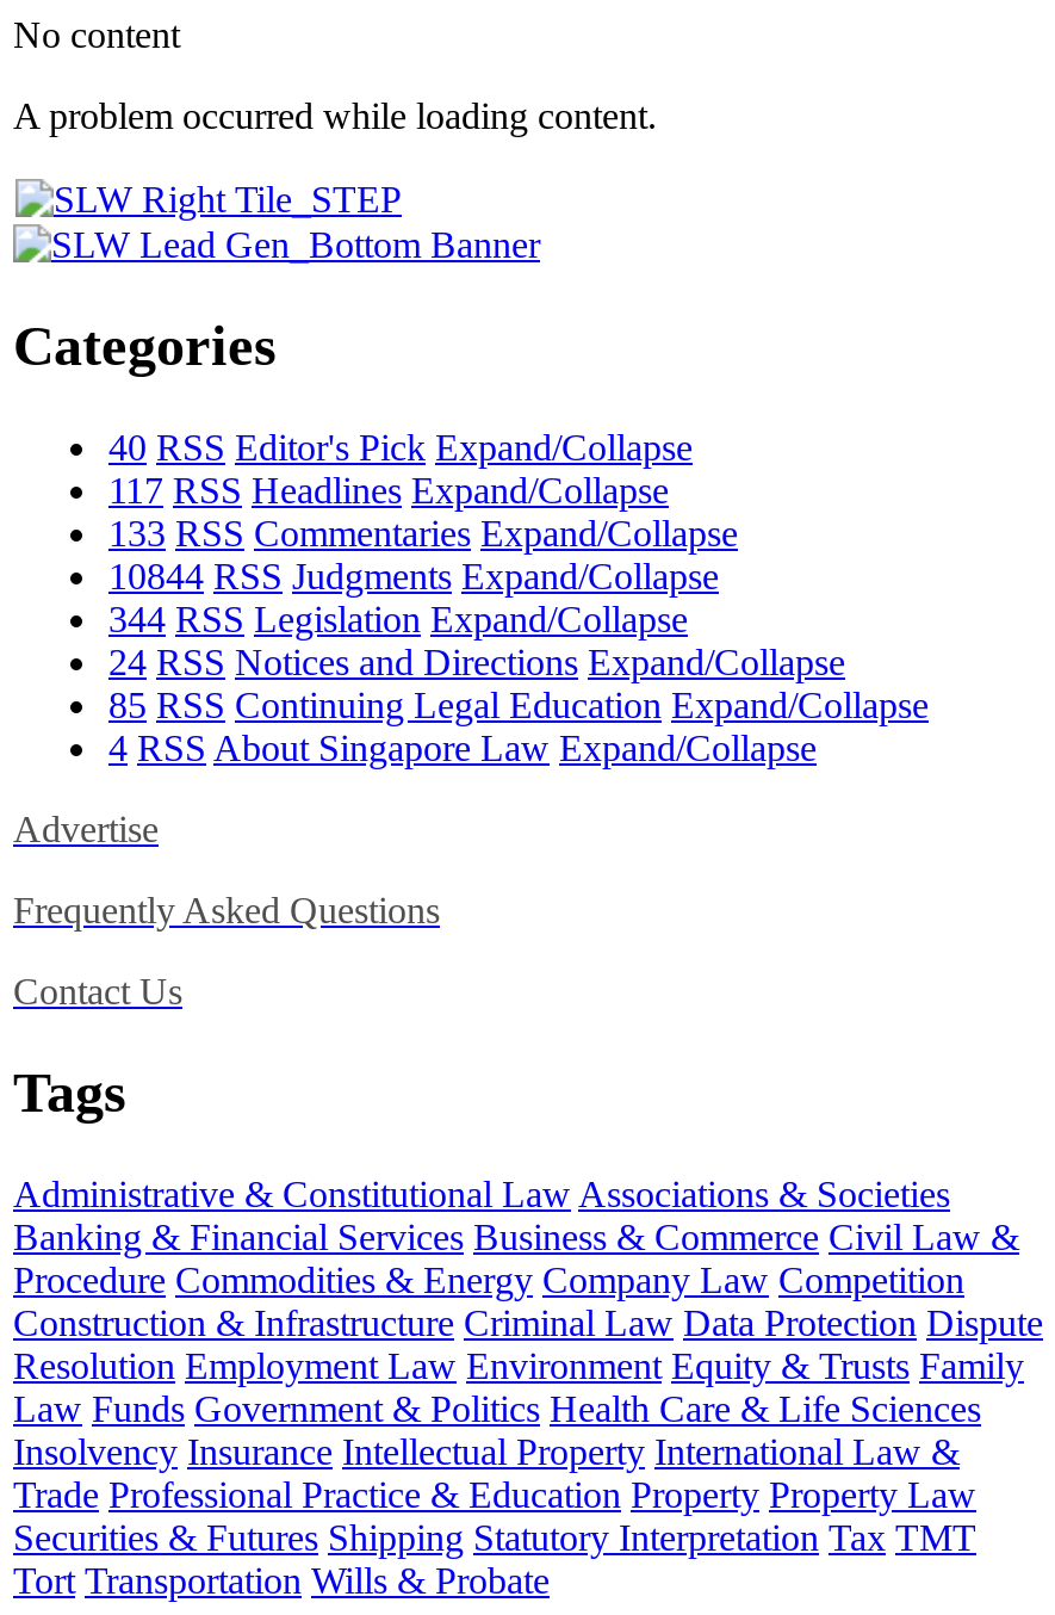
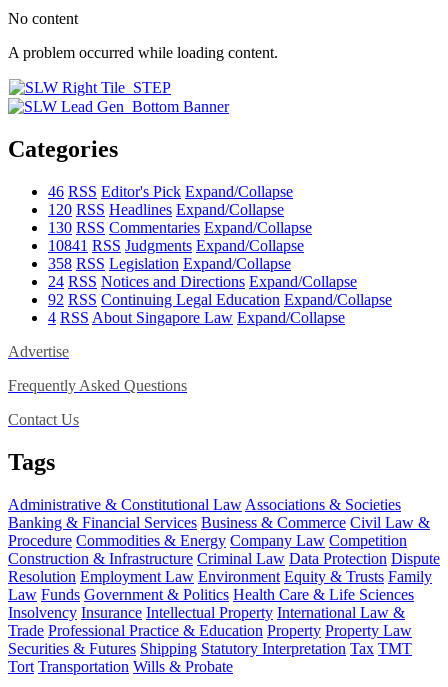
- 40 RSS Editor's Pick Expand/Collapse
+ 46 RSS Editor's Pick Expand/Collapse

- 117 RSS Headlines Expand/Collapse
+ 120 RSS Headlines Expand/Collapse

- 133 RSS Commentaries Expand/Collapse
+ 130 RSS Commentaries Expand/Collapse

- 10844 RSS Judgments Expand/Collapse
+ 10841 RSS Judgments Expand/Collapse

- 344 RSS Legislation Expand/Collapse
+ 358 RSS Legislation Expand/Collapse

- 85 RSS Continuing Legal Education Expand/Collapse
+ 92 RSS Continuing Legal Education Expand/Collapse
